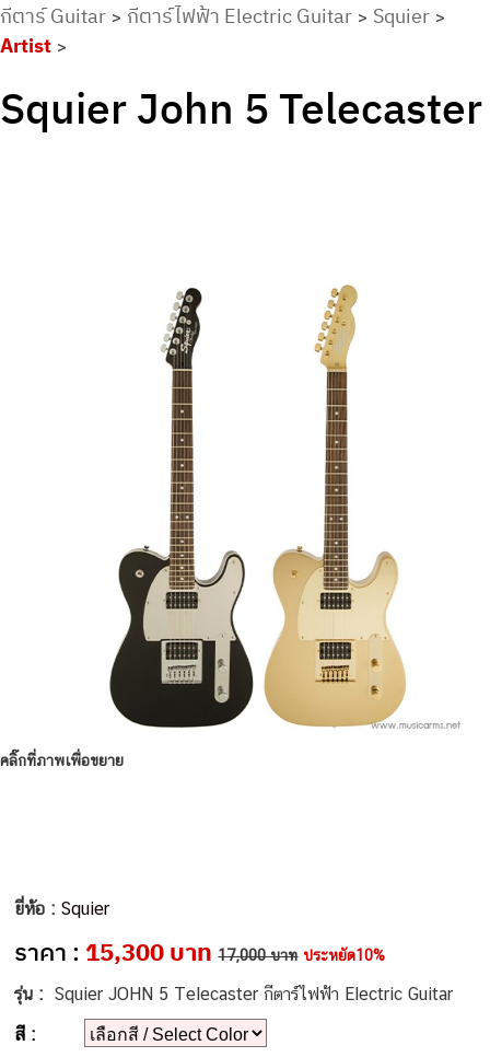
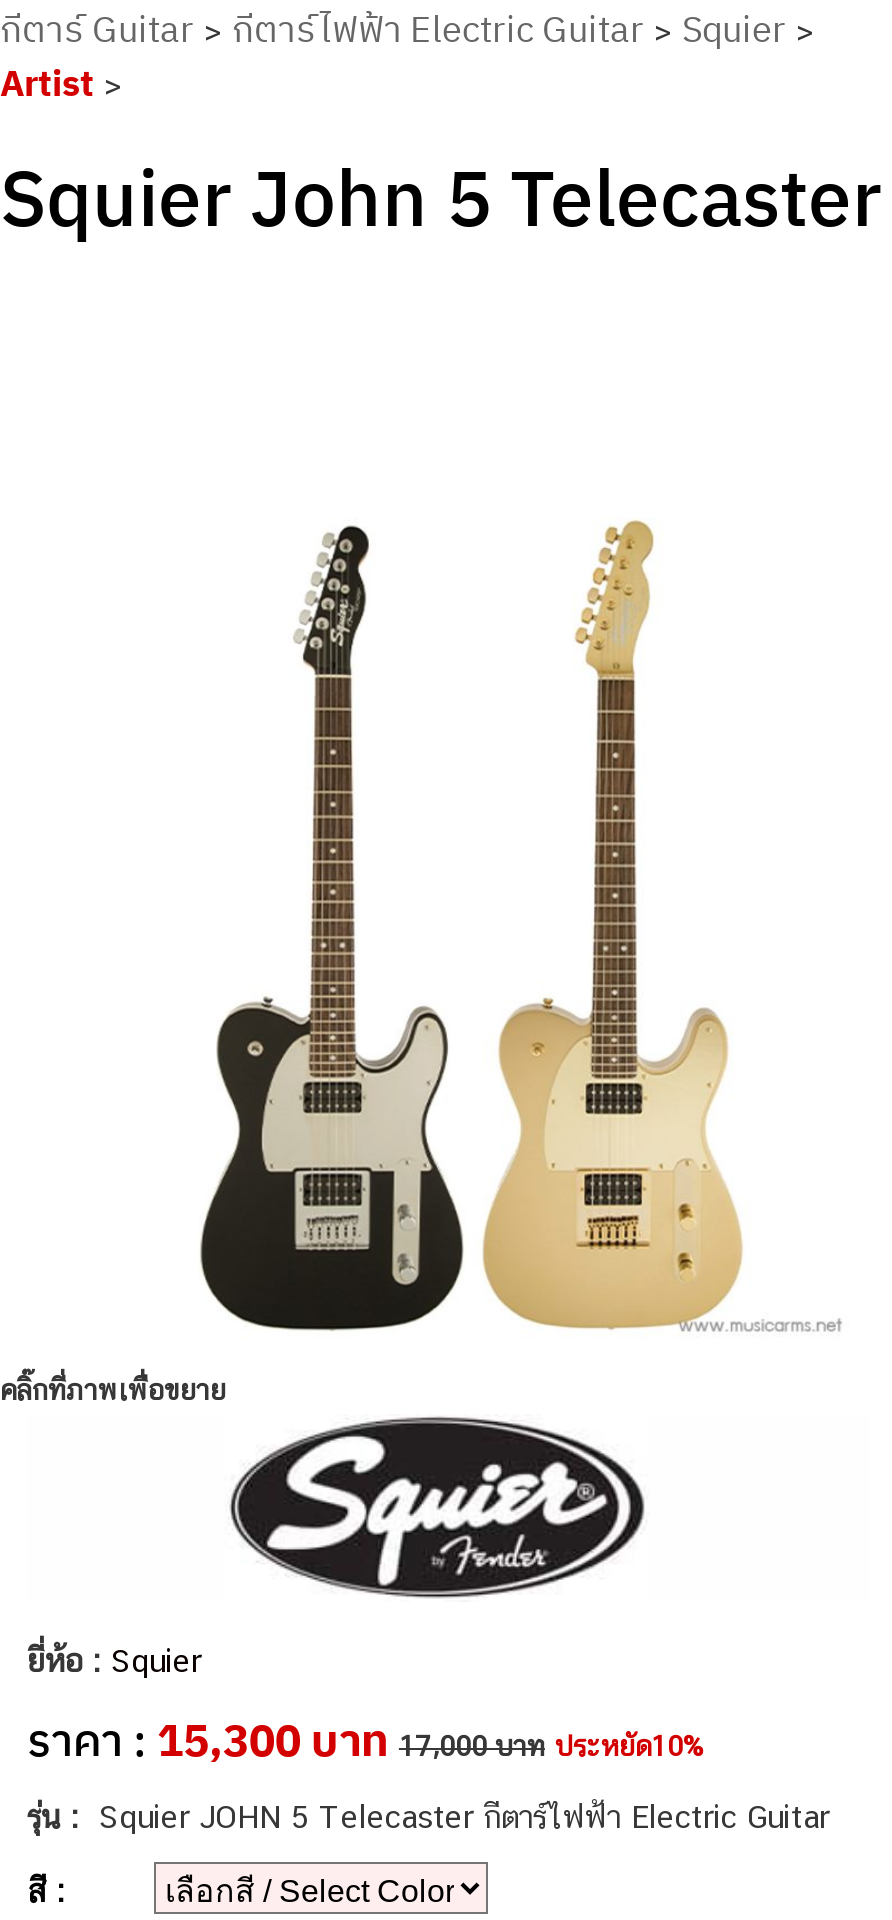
+ [image]
